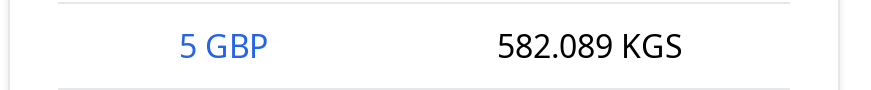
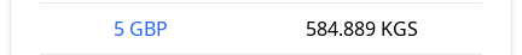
- 582.089 KGS
+ 584.889 KGS
